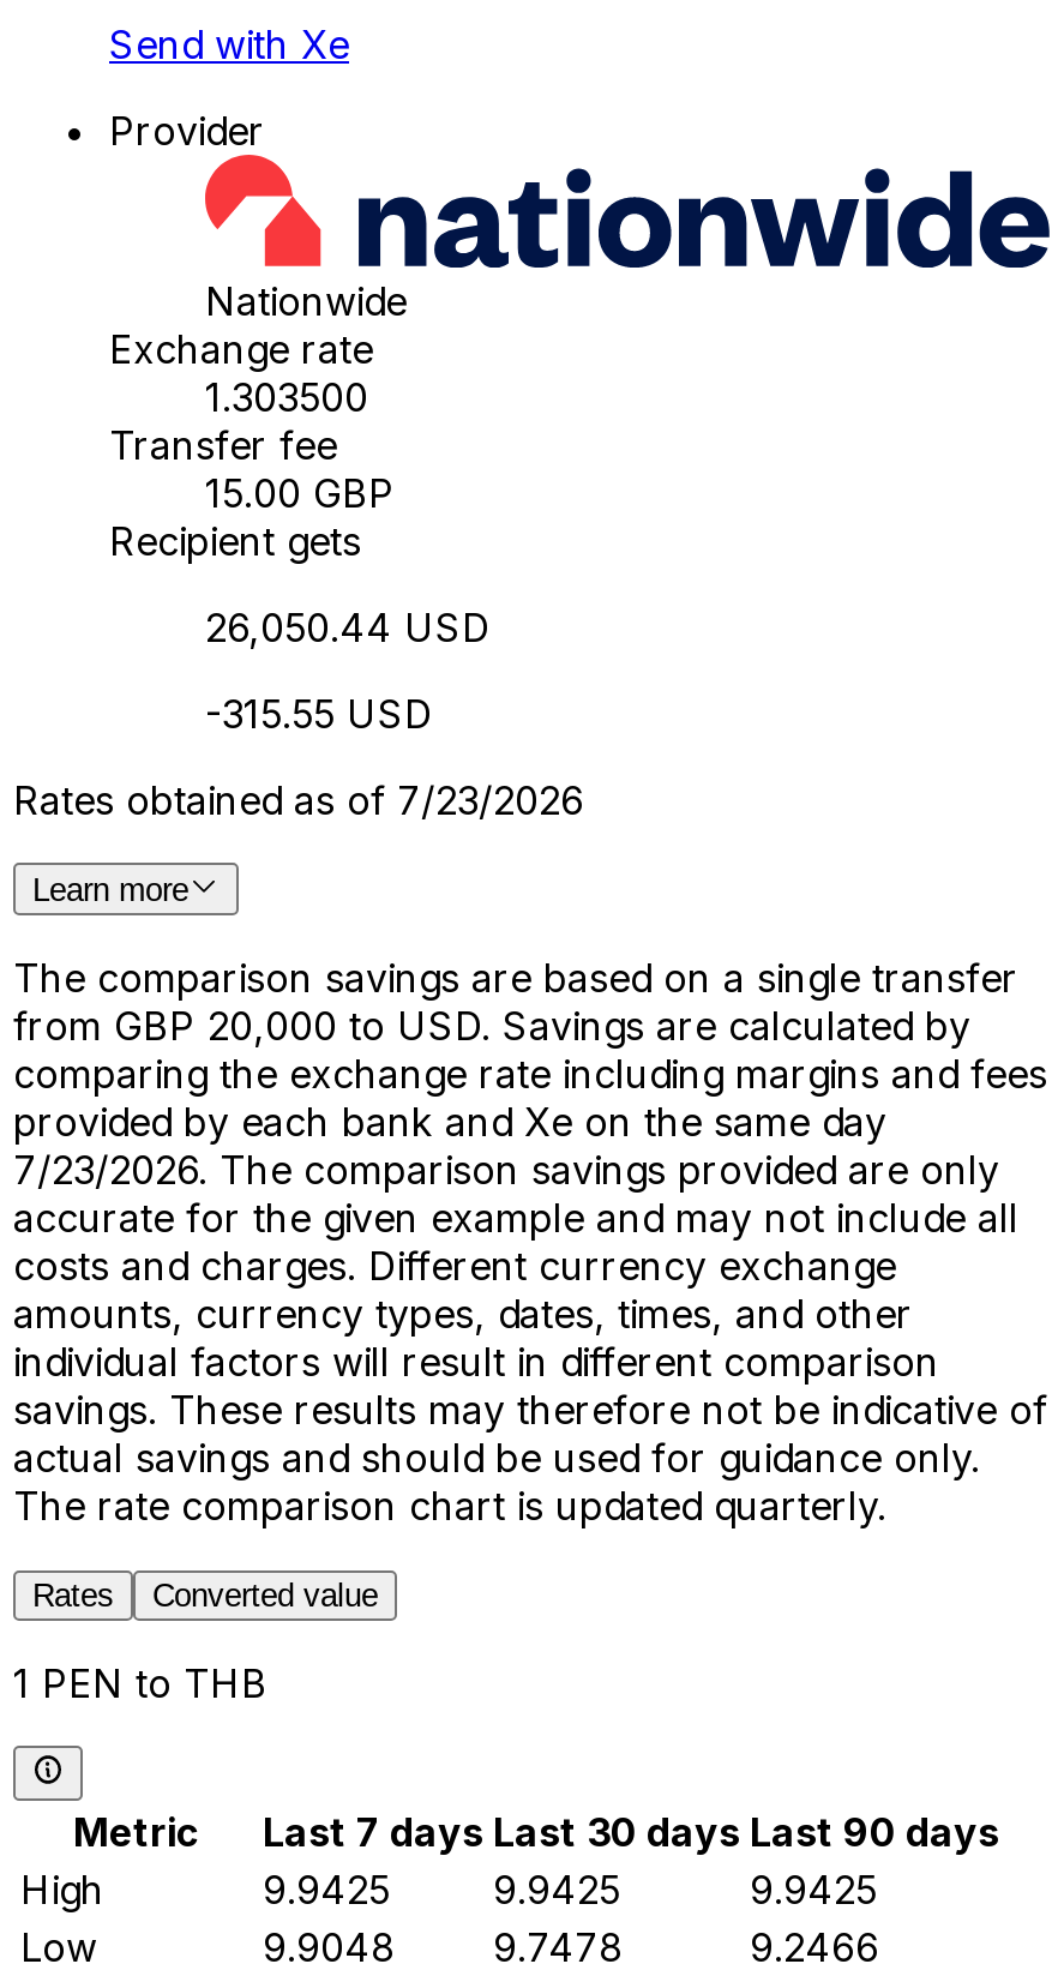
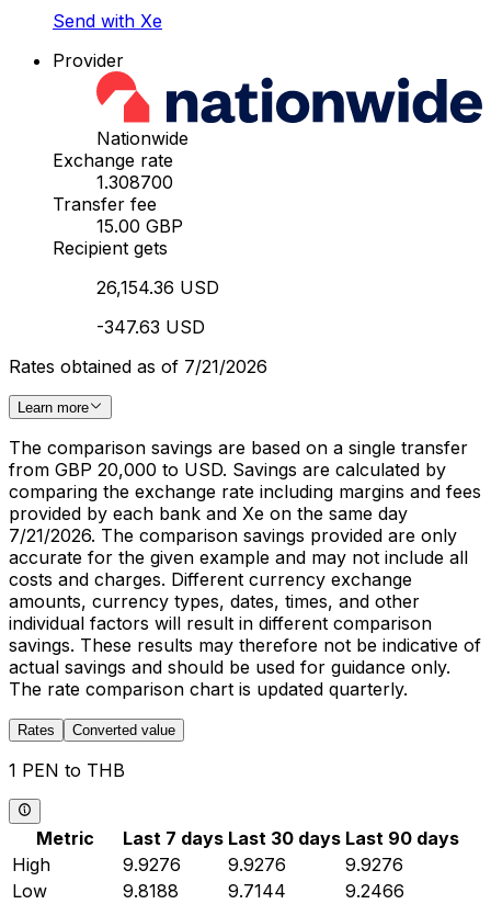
- 1.303500
+ 1.308700

- 26,050.44 USD
+ 26,154.36 USD

- -315.55 USD
+ -347.63 USD

- Rates obtained as of 7/23/2026
+ Rates obtained as of 7/21/2026

- 7/23/2026. The comparison savings provided are only
+ 7/21/2026. The comparison savings provided are only

- 9.9425
+ 9.9276

- 9.9425
+ 9.9276

- 9.9425
+ 9.9276

- 9.9048
+ 9.8188

- 9.7478
+ 9.7144
